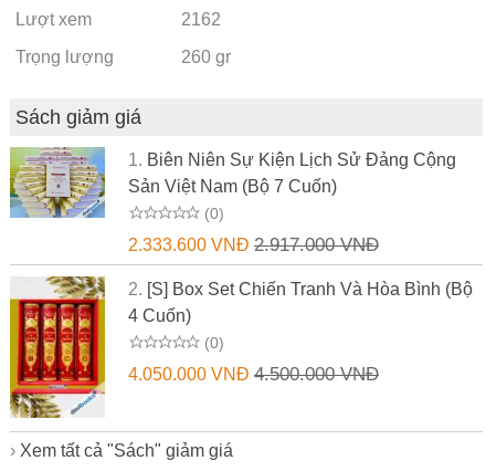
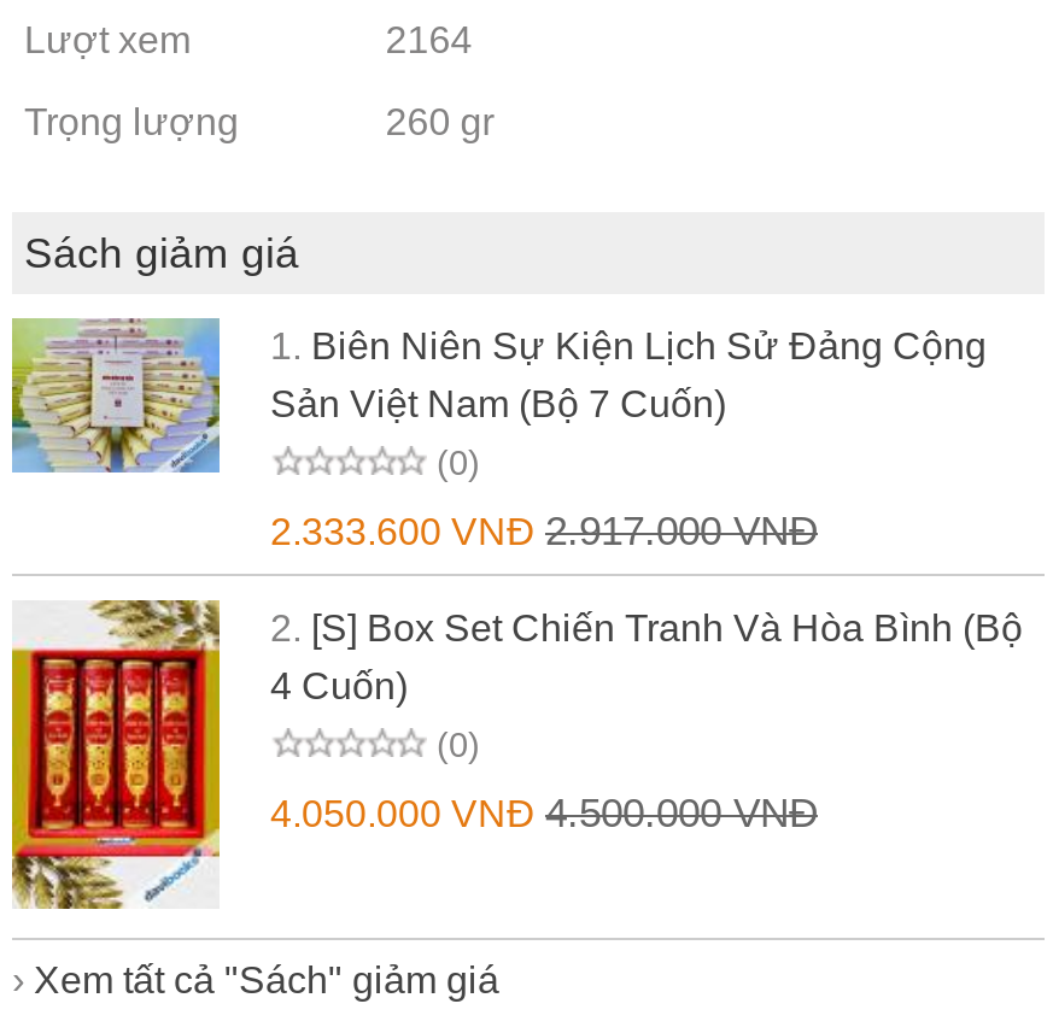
- 2162
+ 2164
